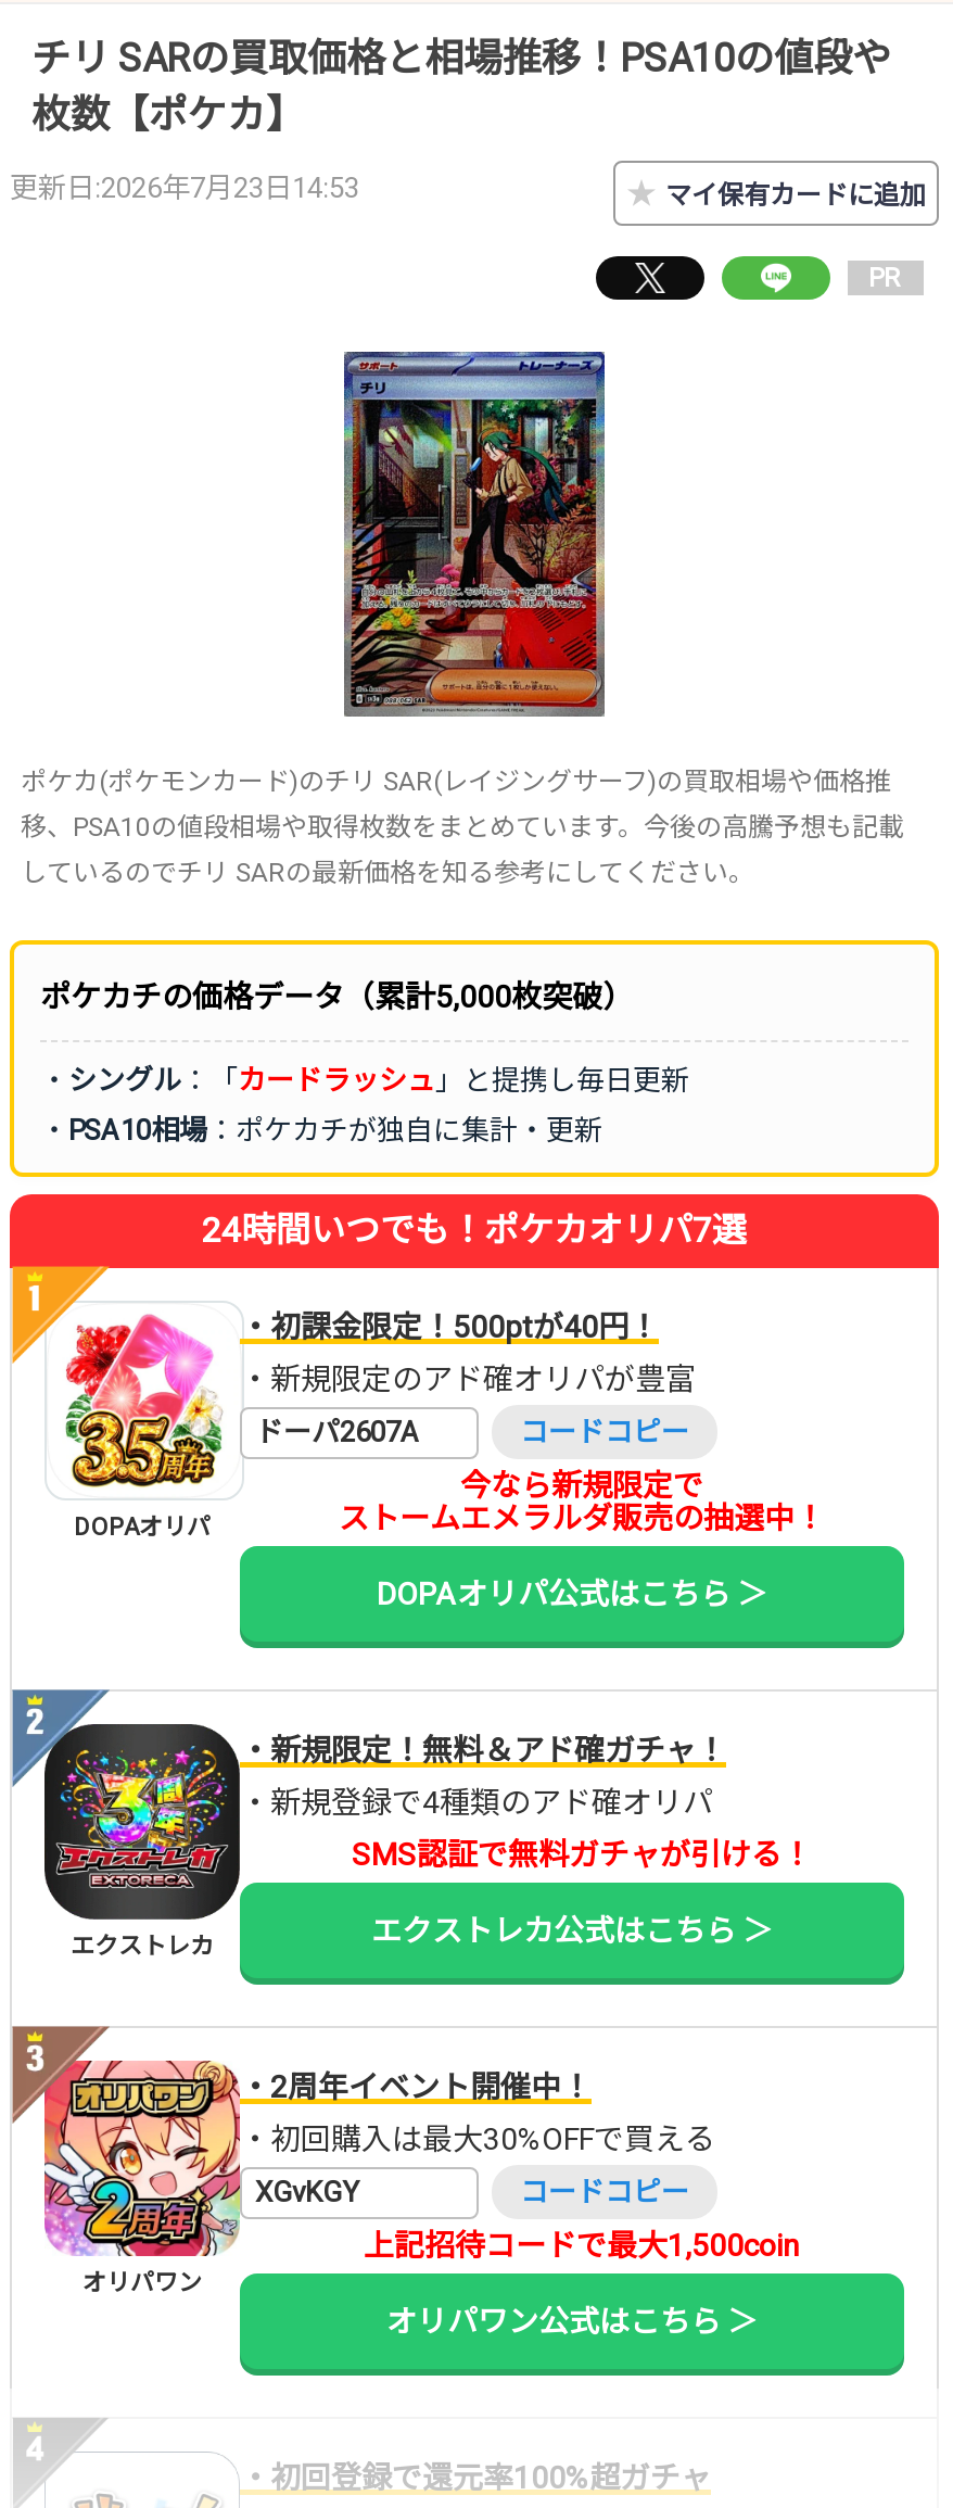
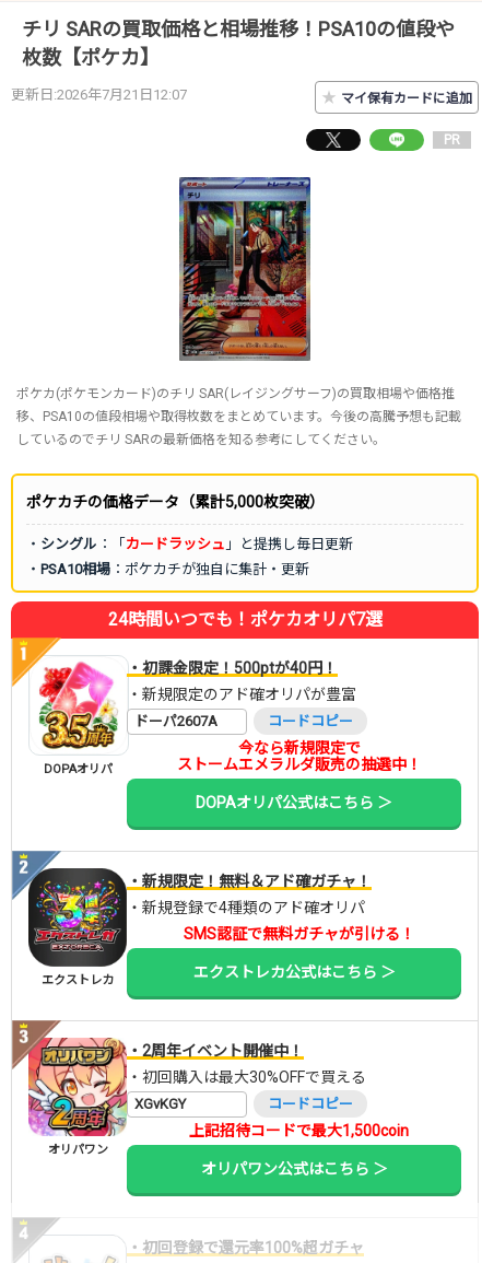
- 更新日:2026年7月23日14:53
+ 更新日:2026年7月21日12:07
